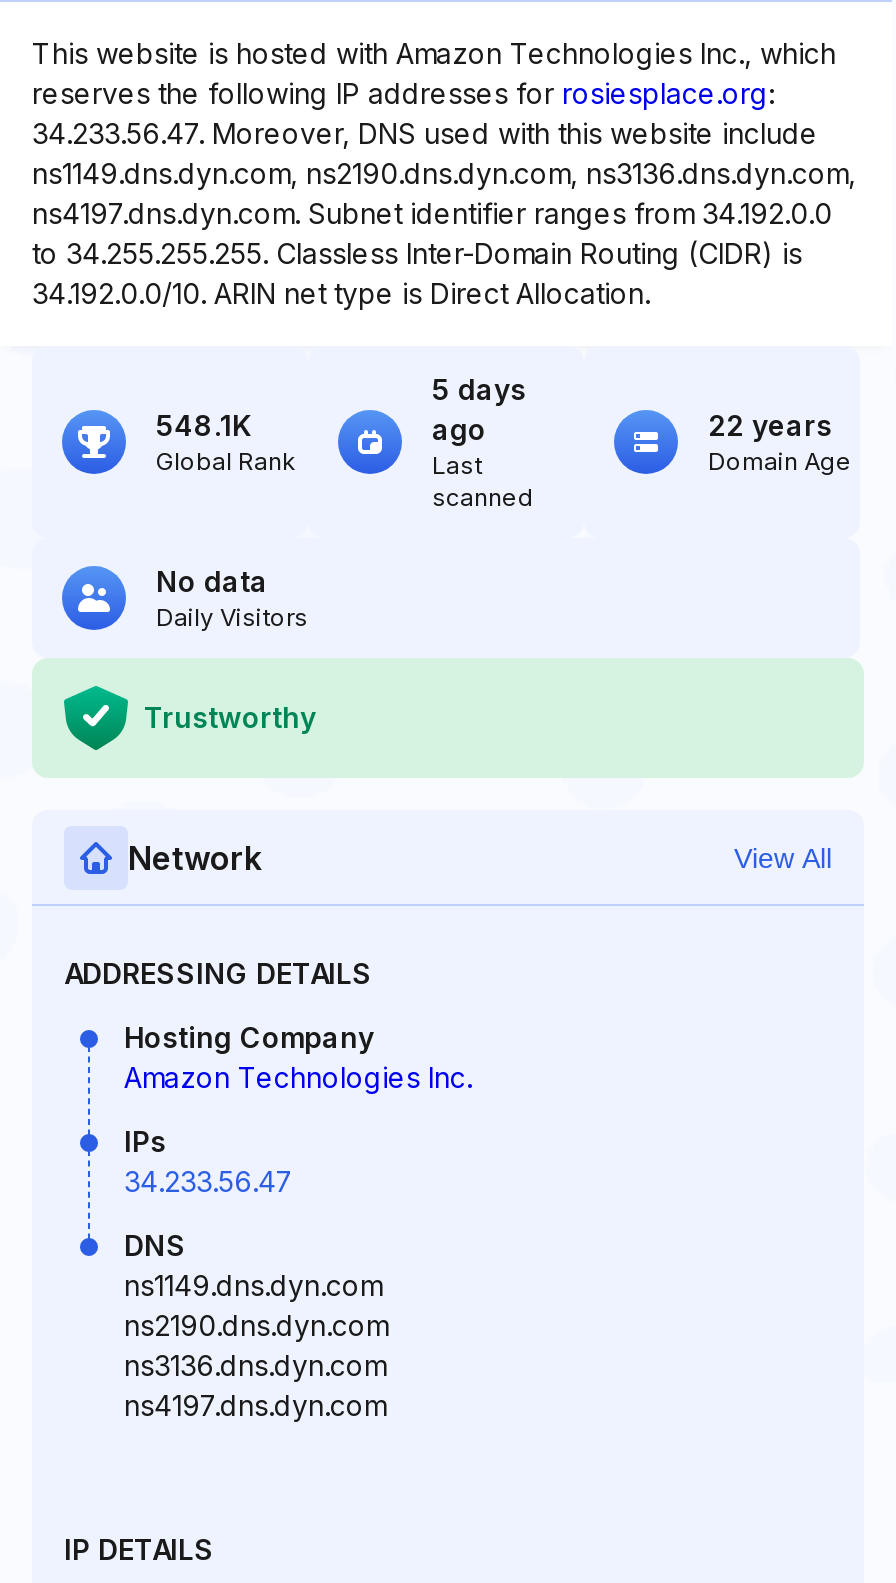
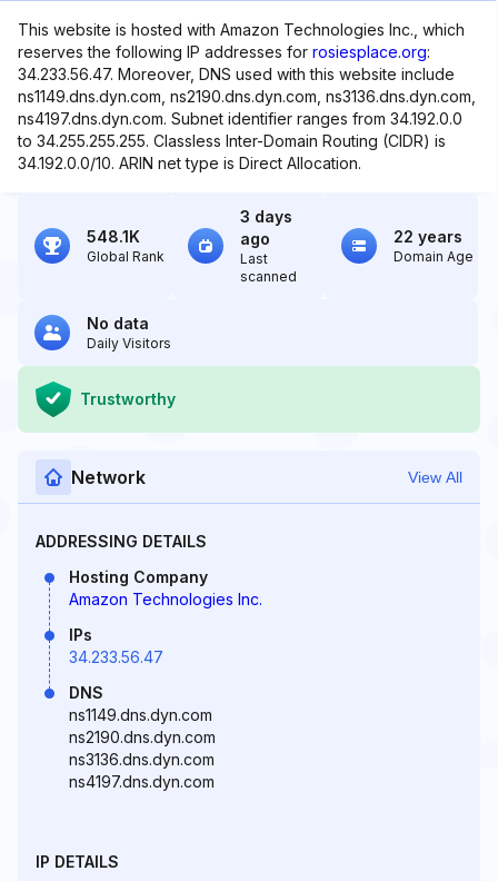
- 5 days
+ 3 days
